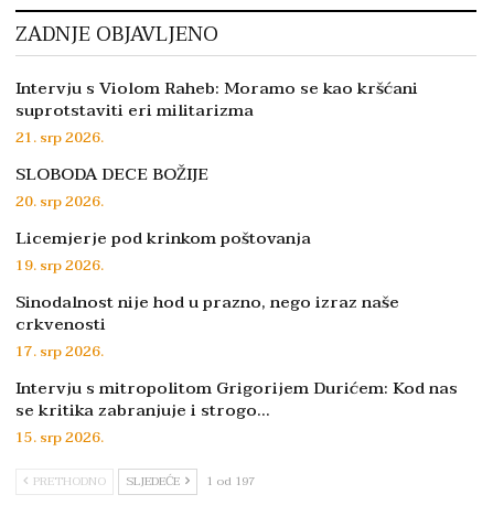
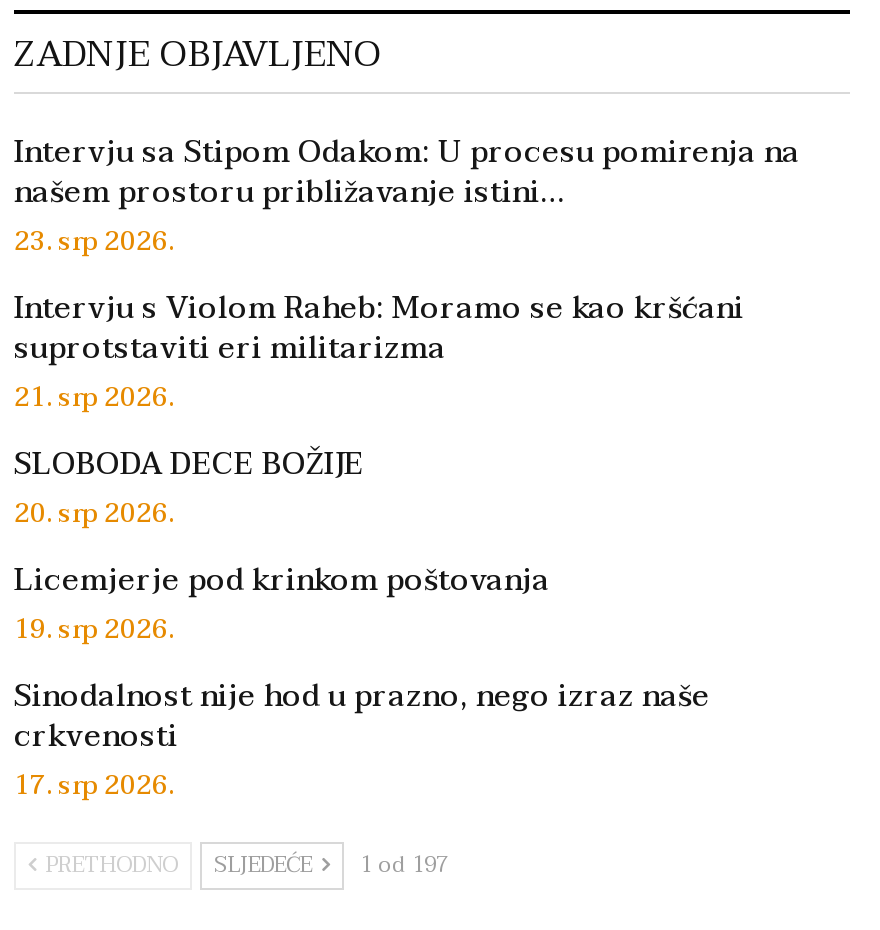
+ Intervju sa Stipom Odakom: U procesu pomirenja na
+ našem prostoru približavanje istini…
+ 23. srp 2026.

moved down: Intervju s Violom Raheb: Moramo se kao kršćani | suprotstaviti eri militarizma | 21. srp 2026. | ... | crkvenosti | 17. srp 2026.

- Intervju s mitropolitom Grigorijem Durićem: Kod nas
- se kritika zabranjuje i strogo…
- 15. srp 2026.
